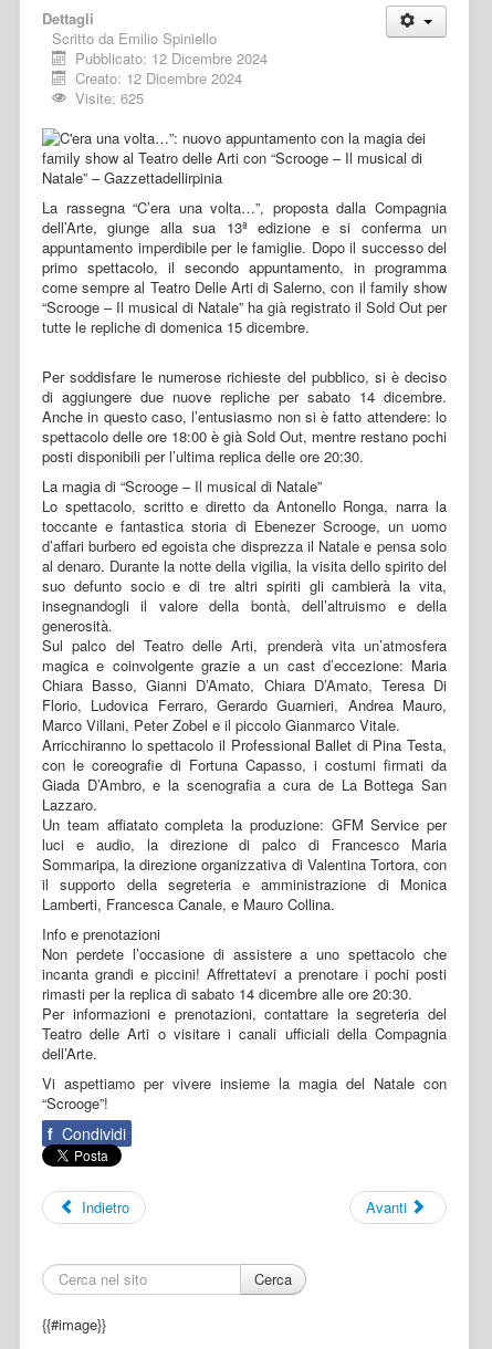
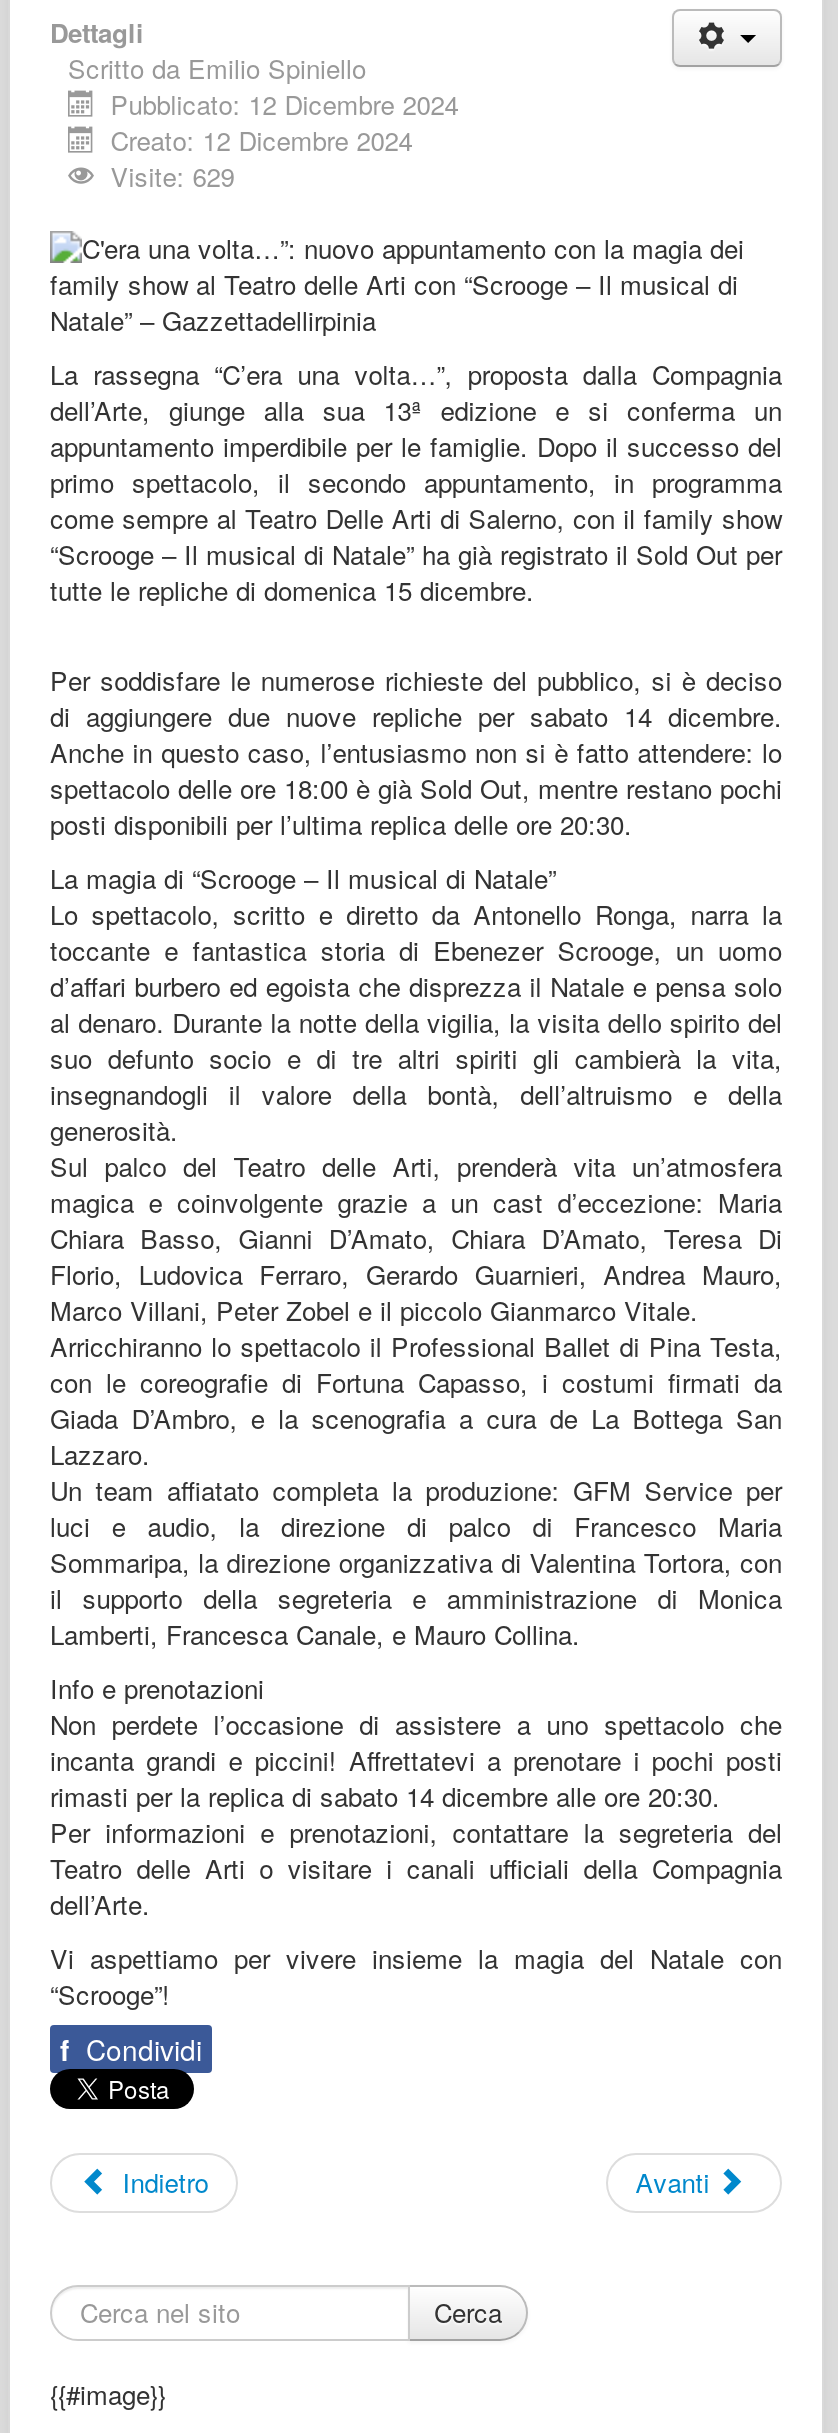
- Visite: 625
+ Visite: 629
